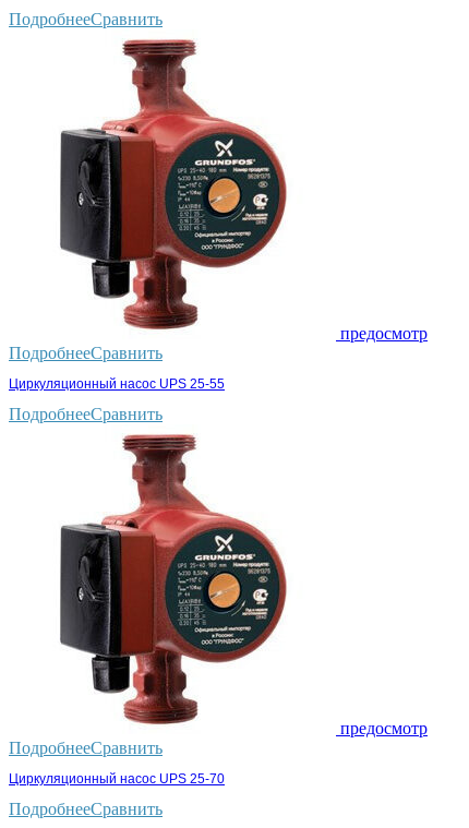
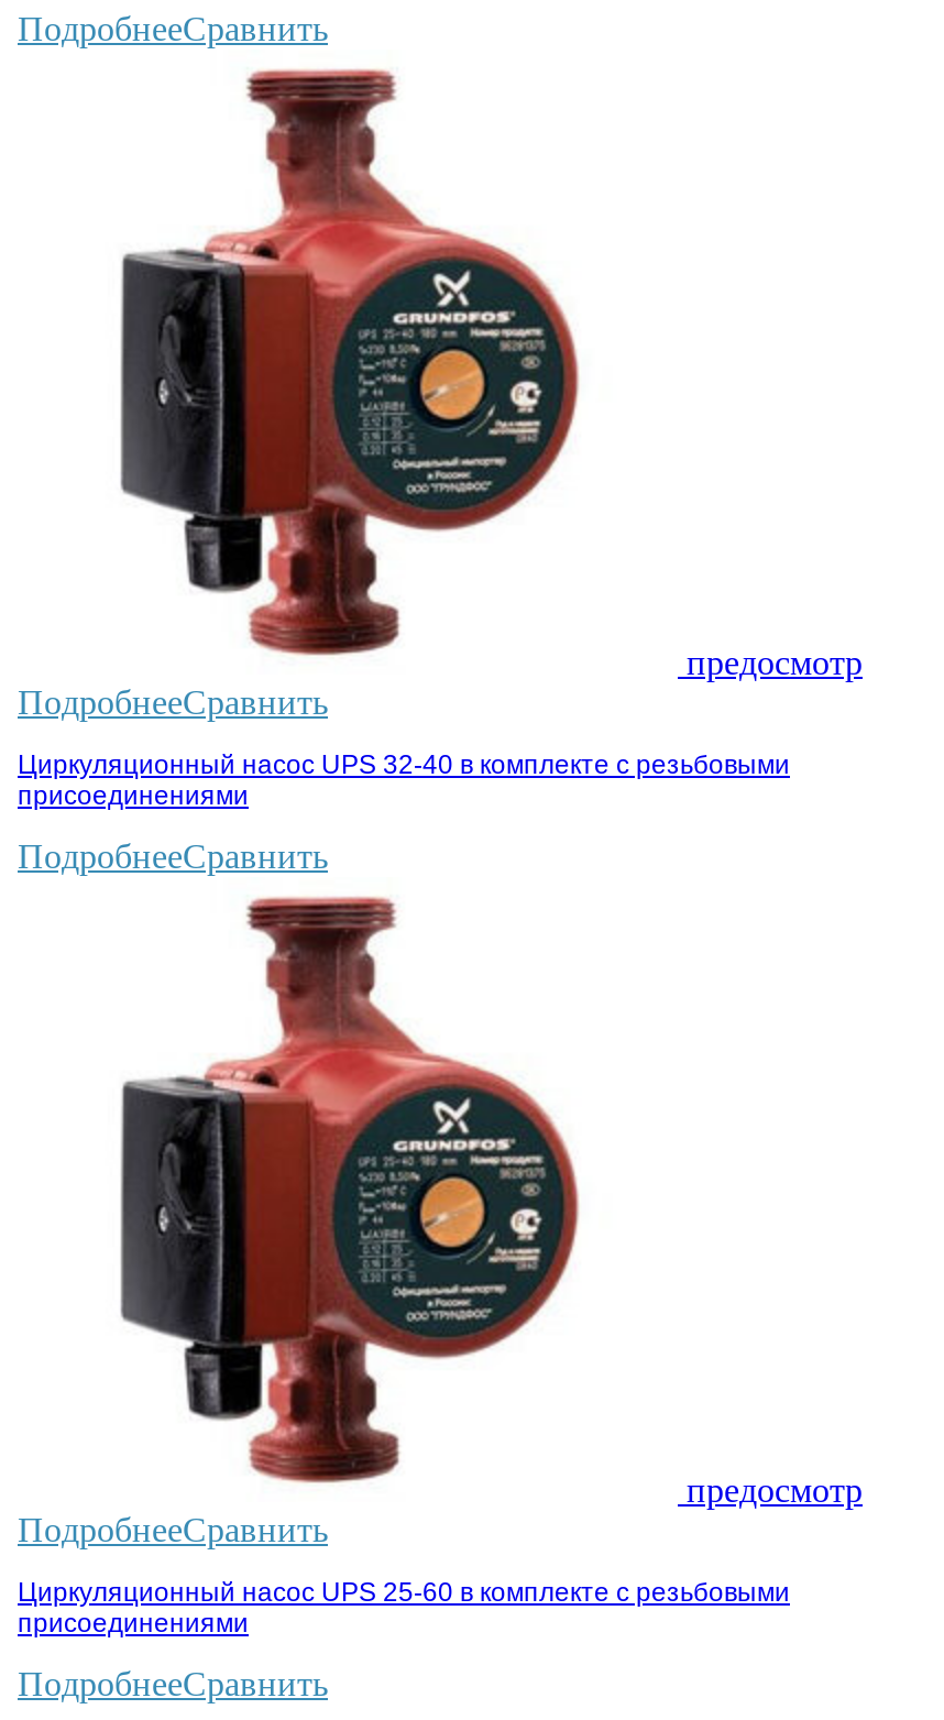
- Циркуляционный насос UPS 25-55
+ Циркуляционный насос UPS 32-40 в комплекте с резьбовыми
+ присоединениями

- Циркуляционный насос UPS 25-70
+ Циркуляционный насос UPS 25-60 в комплекте с резьбовыми
+ присоединениями
